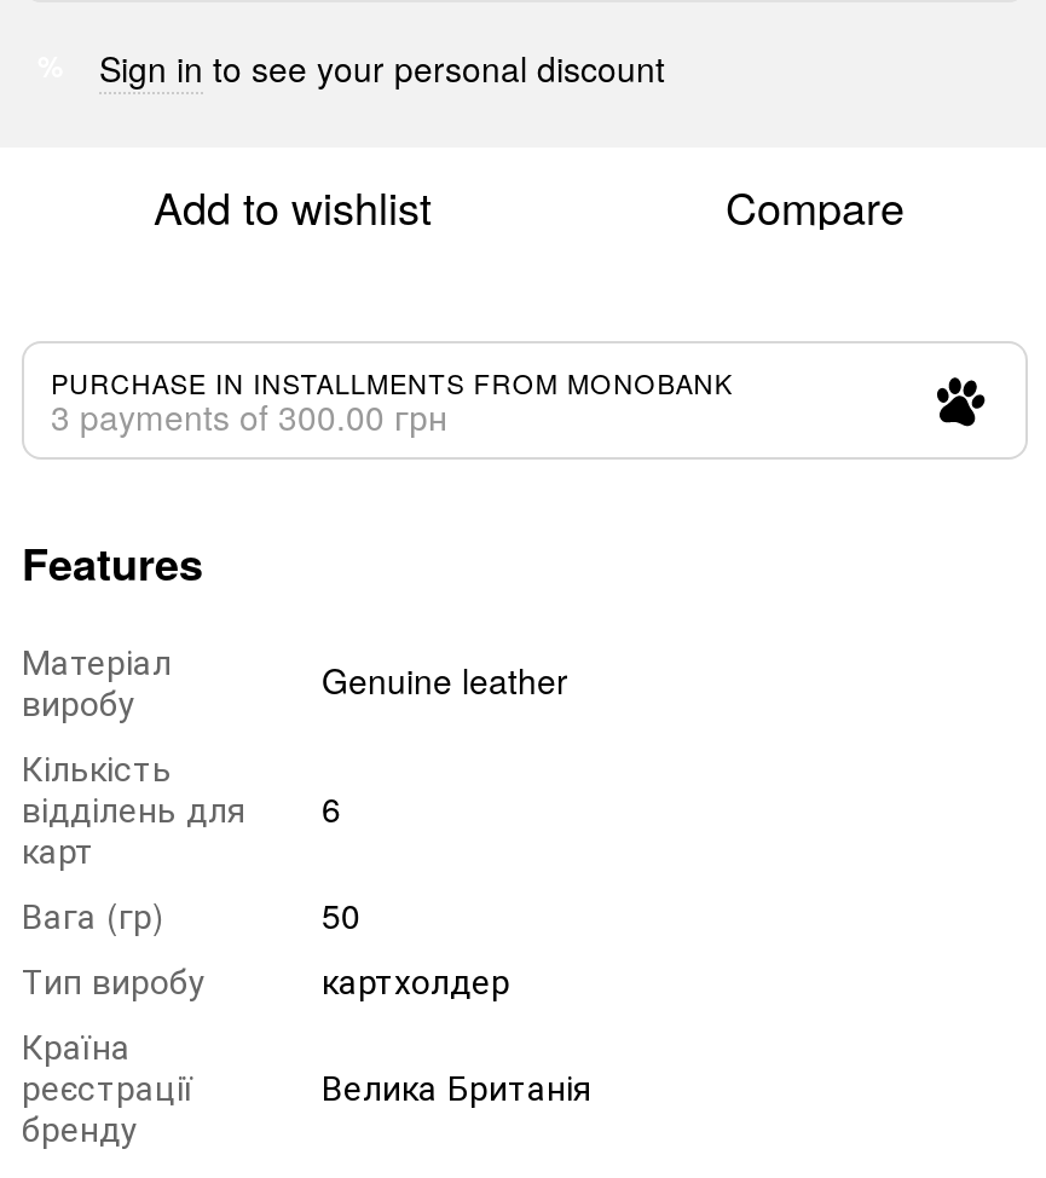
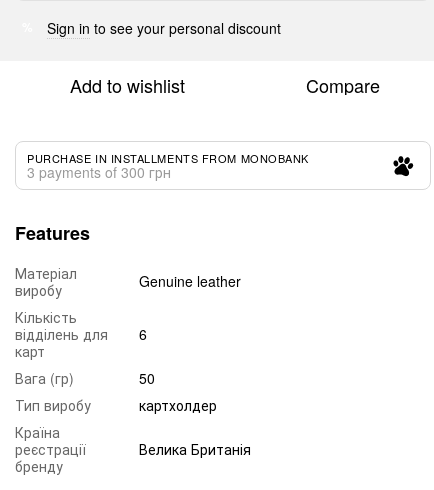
- 3 payments of 300.00 грн
+ 3 payments of 300 грн
